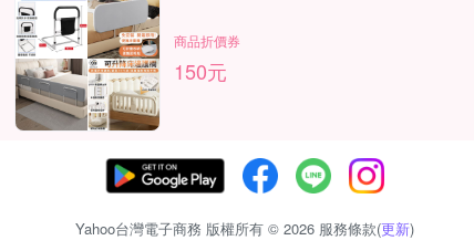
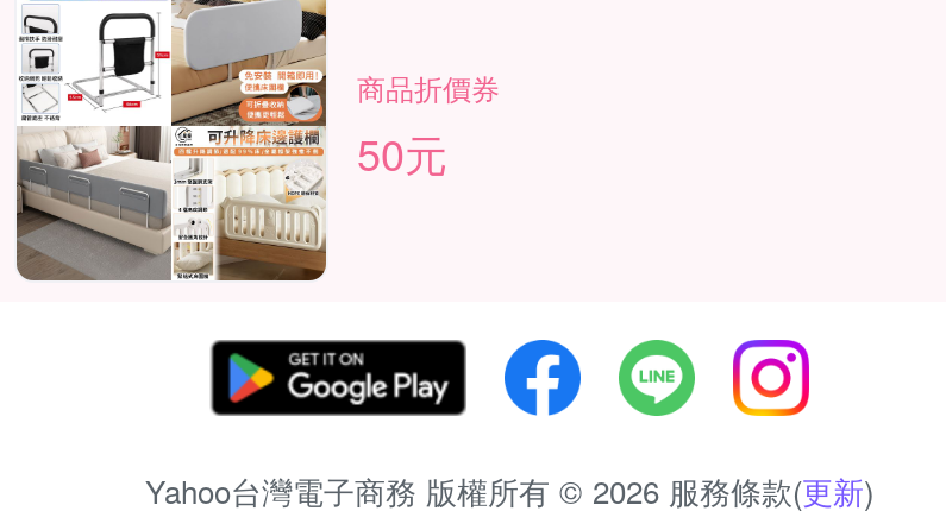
- 150元
+ 50元
